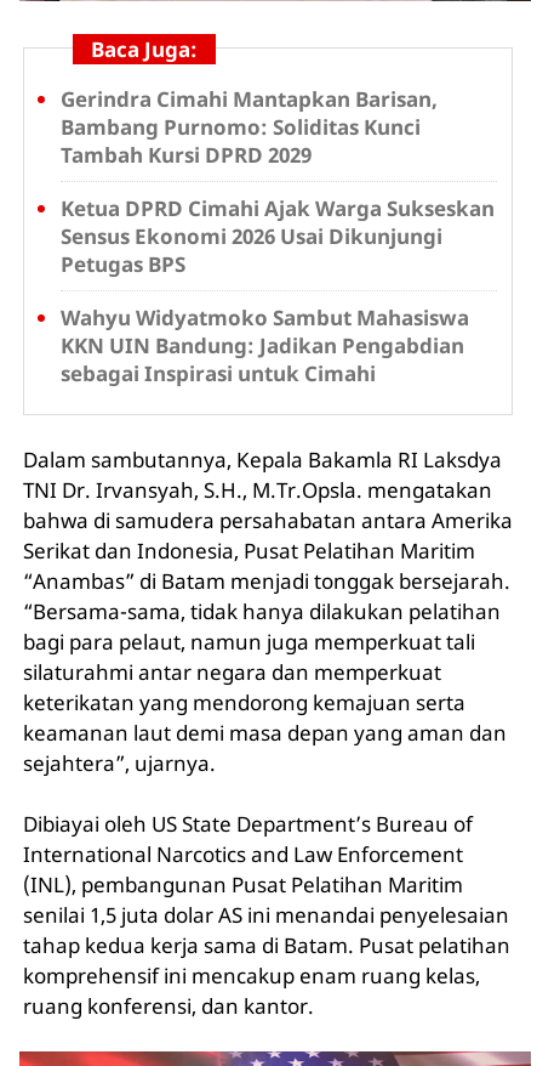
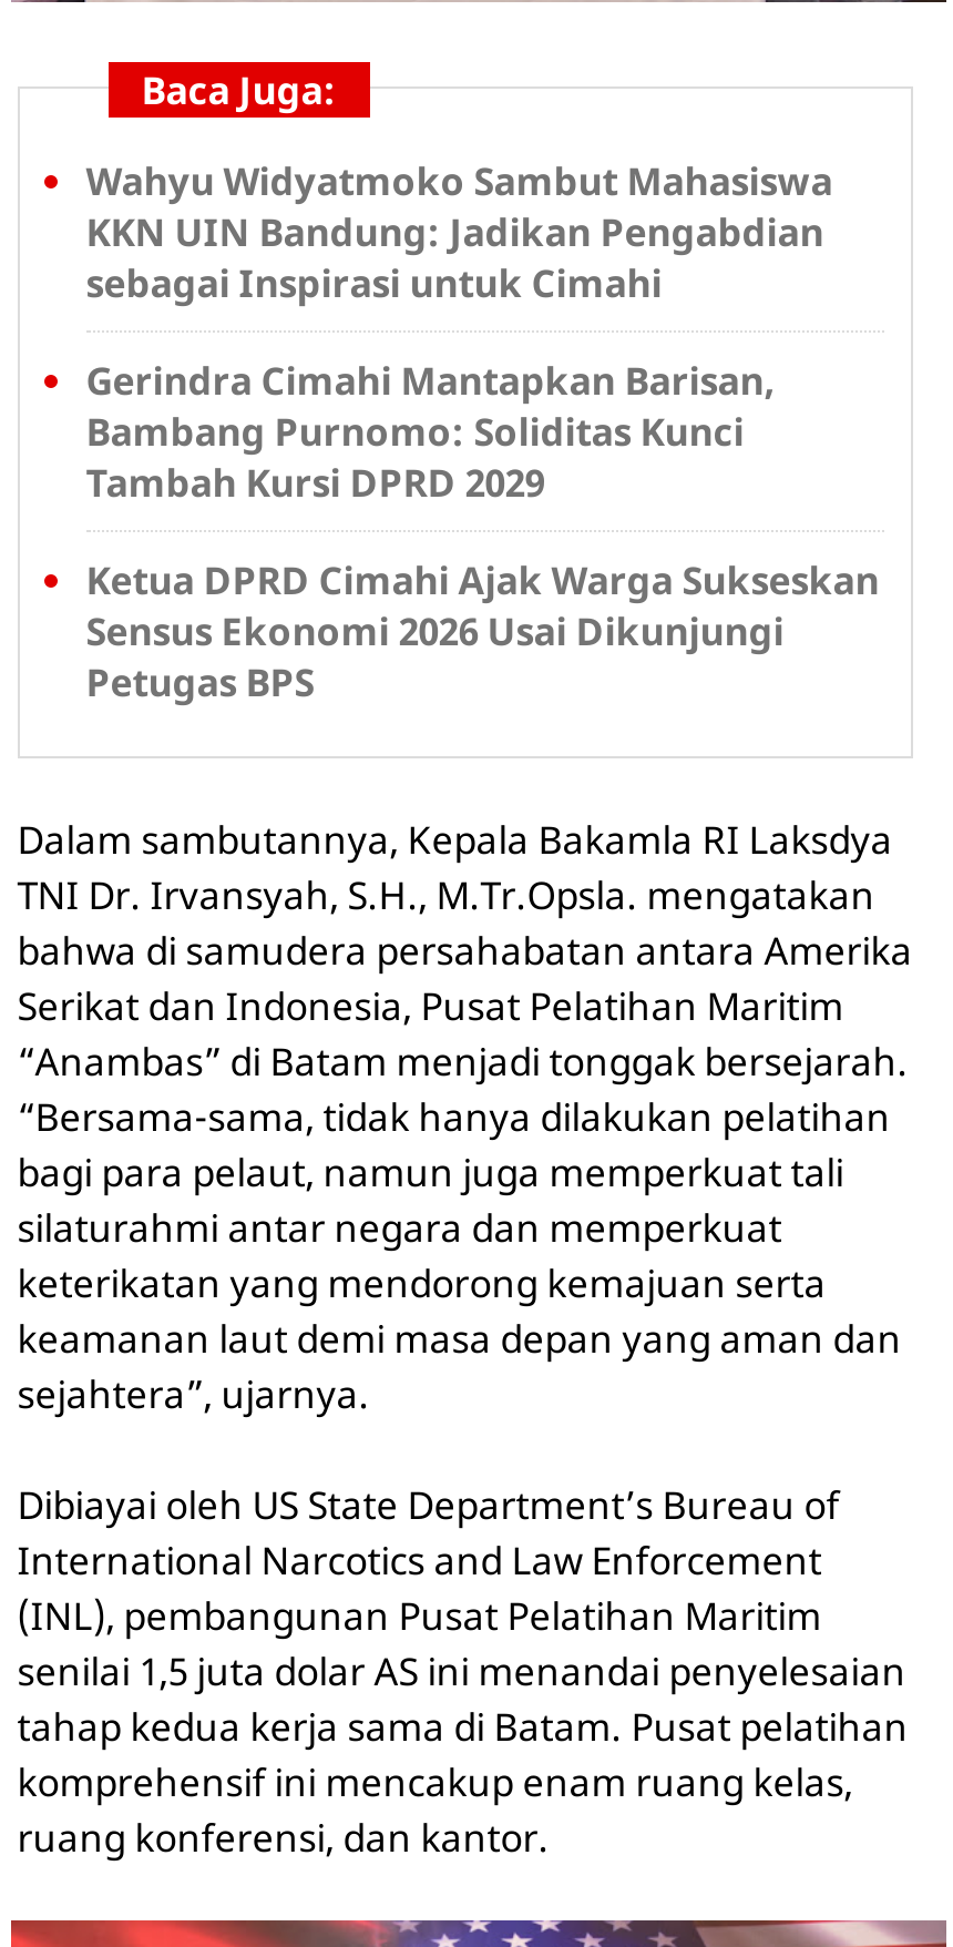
moved down: Gerindra Cimahi Mantapkan Barisan, | Bambang Purnomo: Soliditas Kunci | Tambah Kursi DPRD 2029 | Ketua DPRD Cimahi Ajak Warga Sukseskan | Sensus Ekonomi 2026 Usai Dikunjungi | Petugas BPS

moved up: Wahyu Widyatmoko Sambut Mahasiswa | KKN UIN Bandung: Jadikan Pengabdian | sebagai Inspirasi untuk Cimahi
